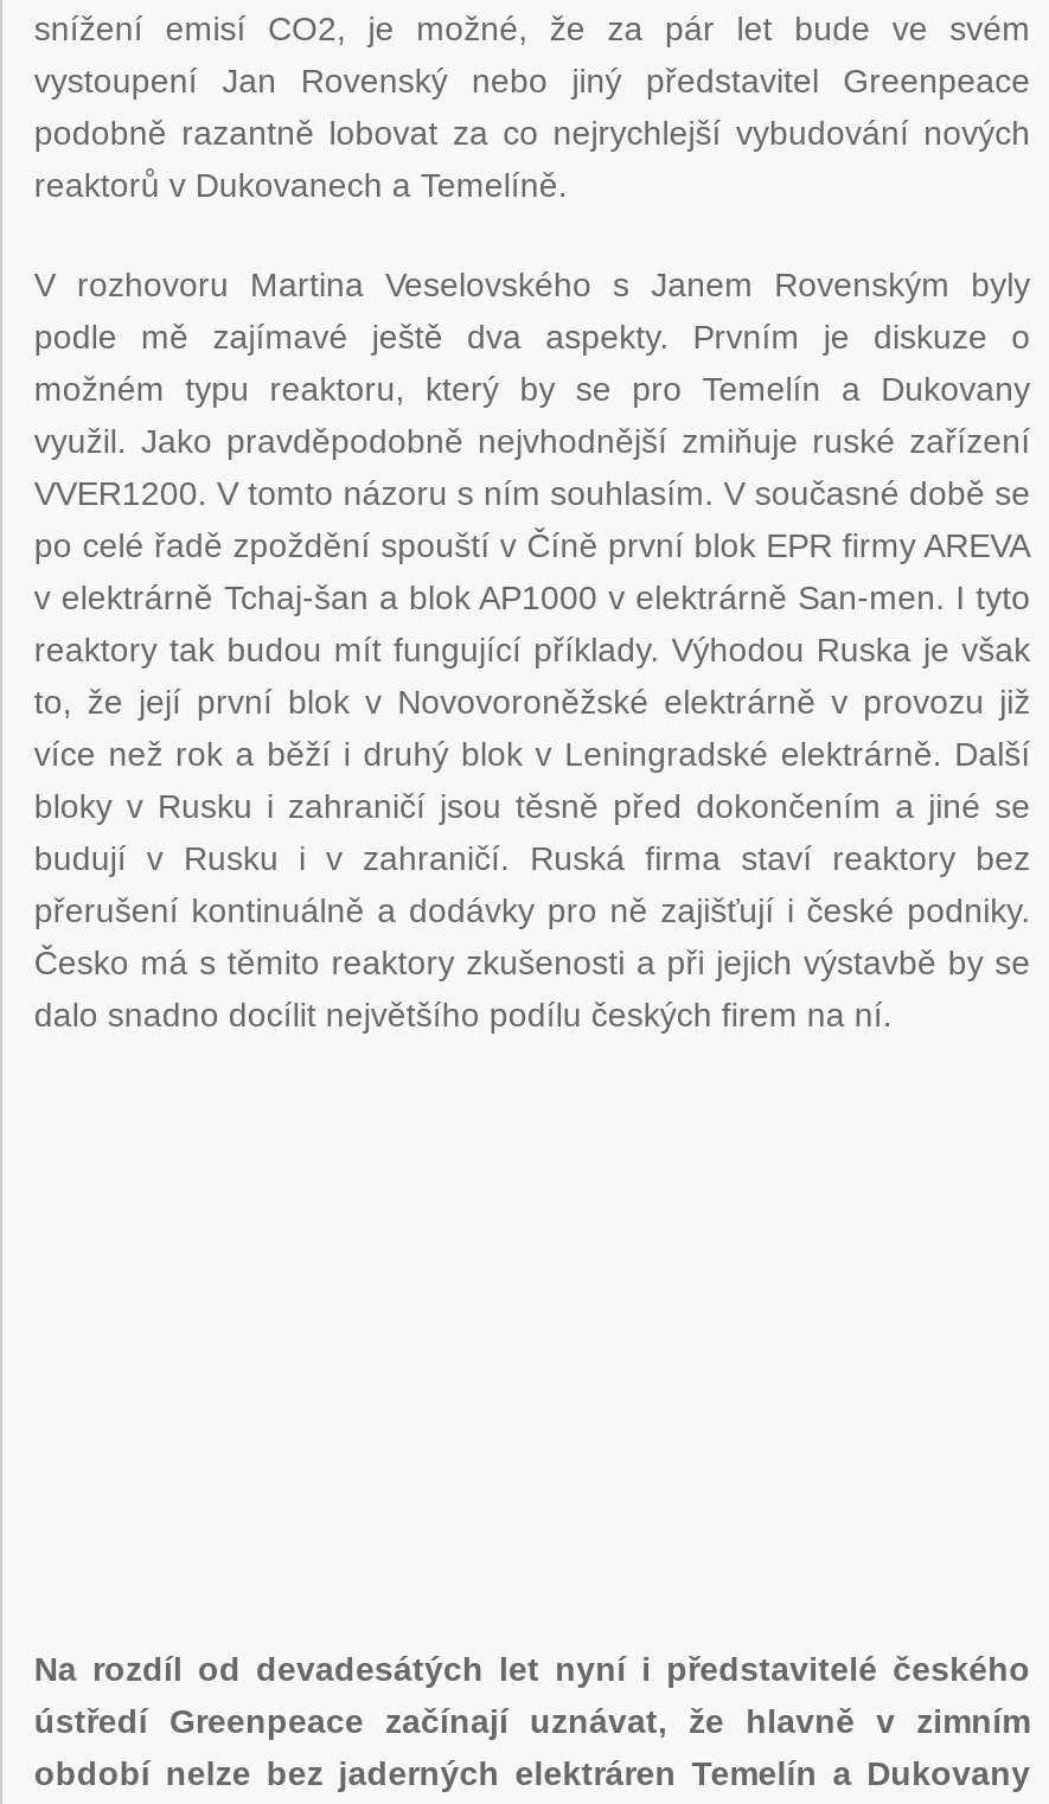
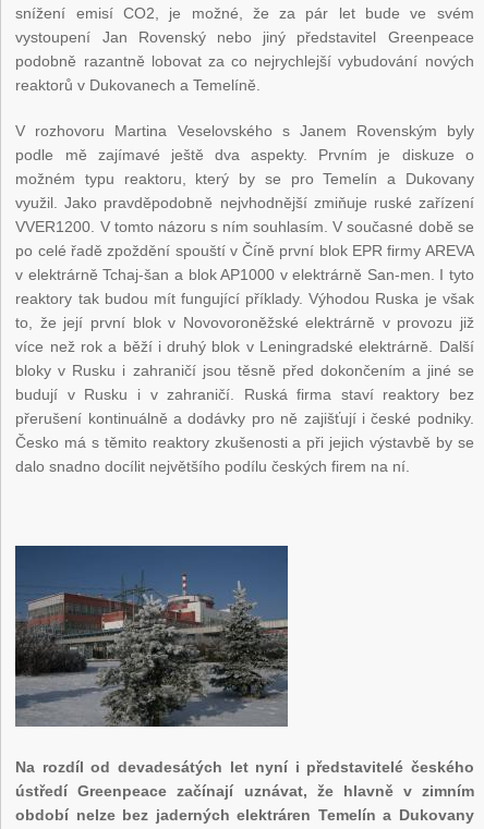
+ [image]
